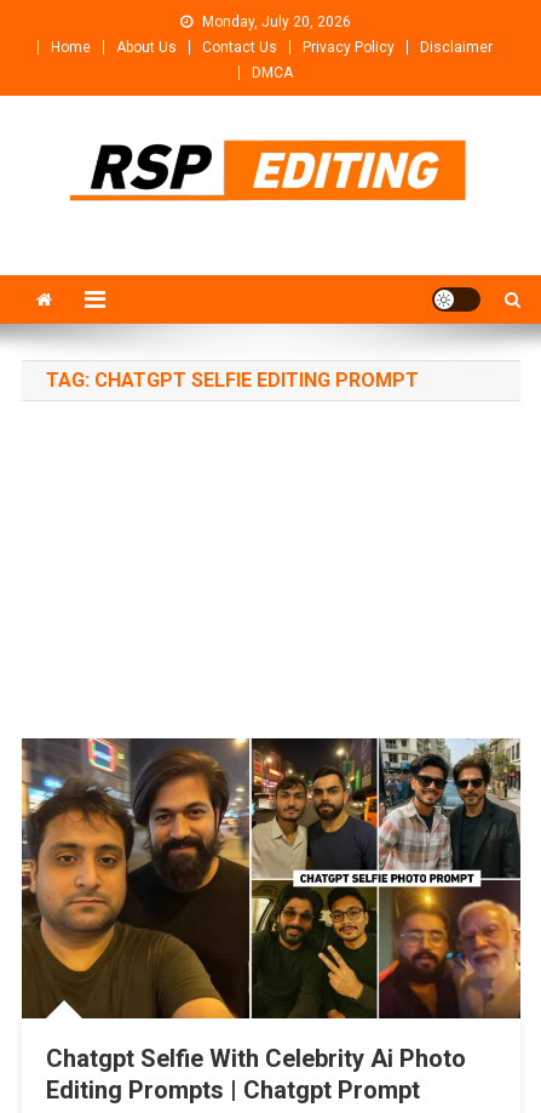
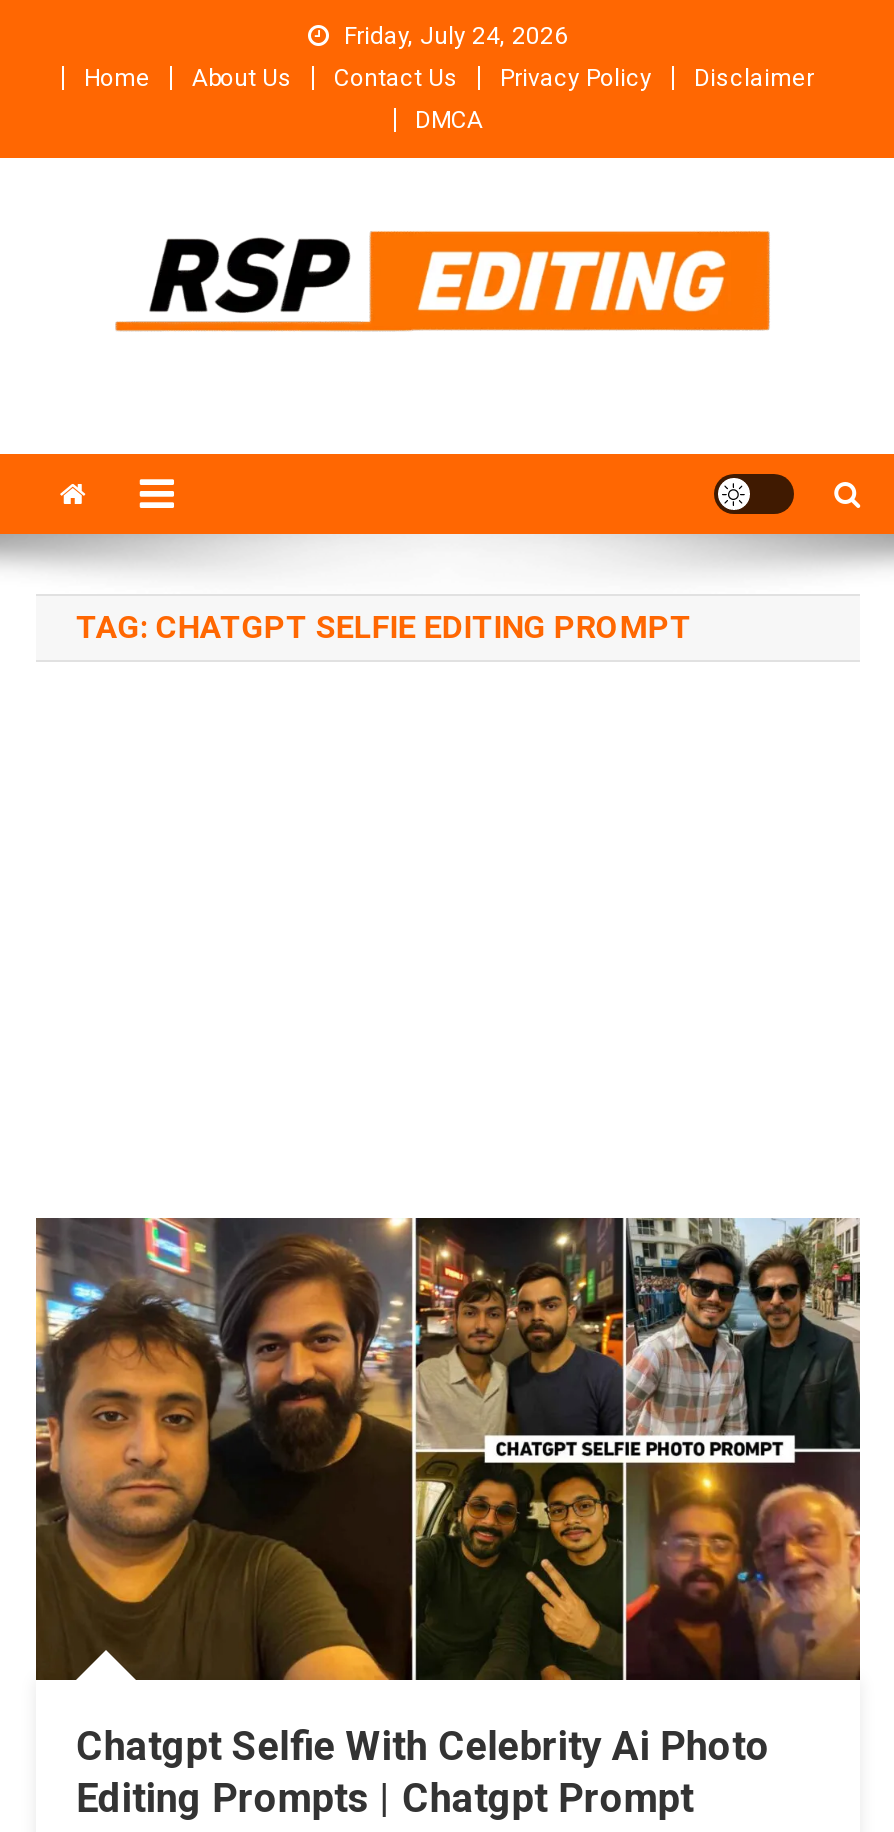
- Monday, July 20, 2026
+ Friday, July 24, 2026
